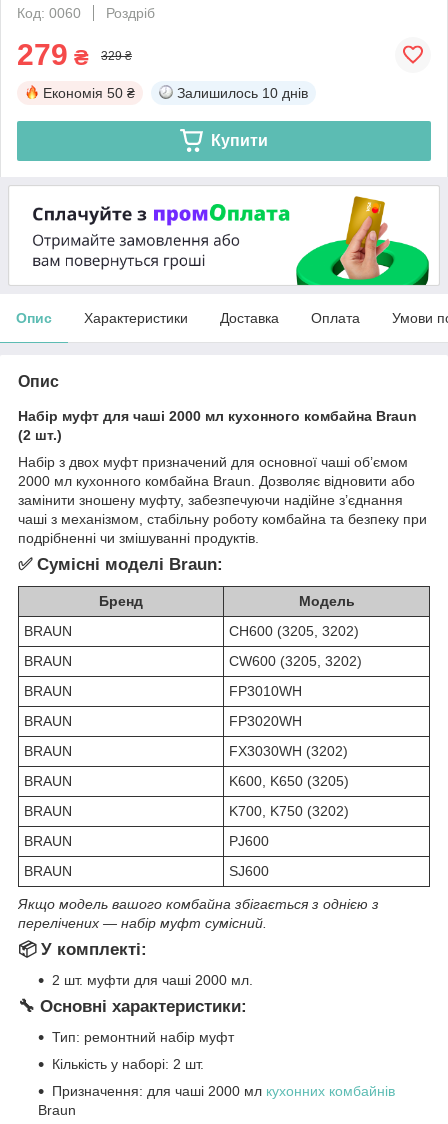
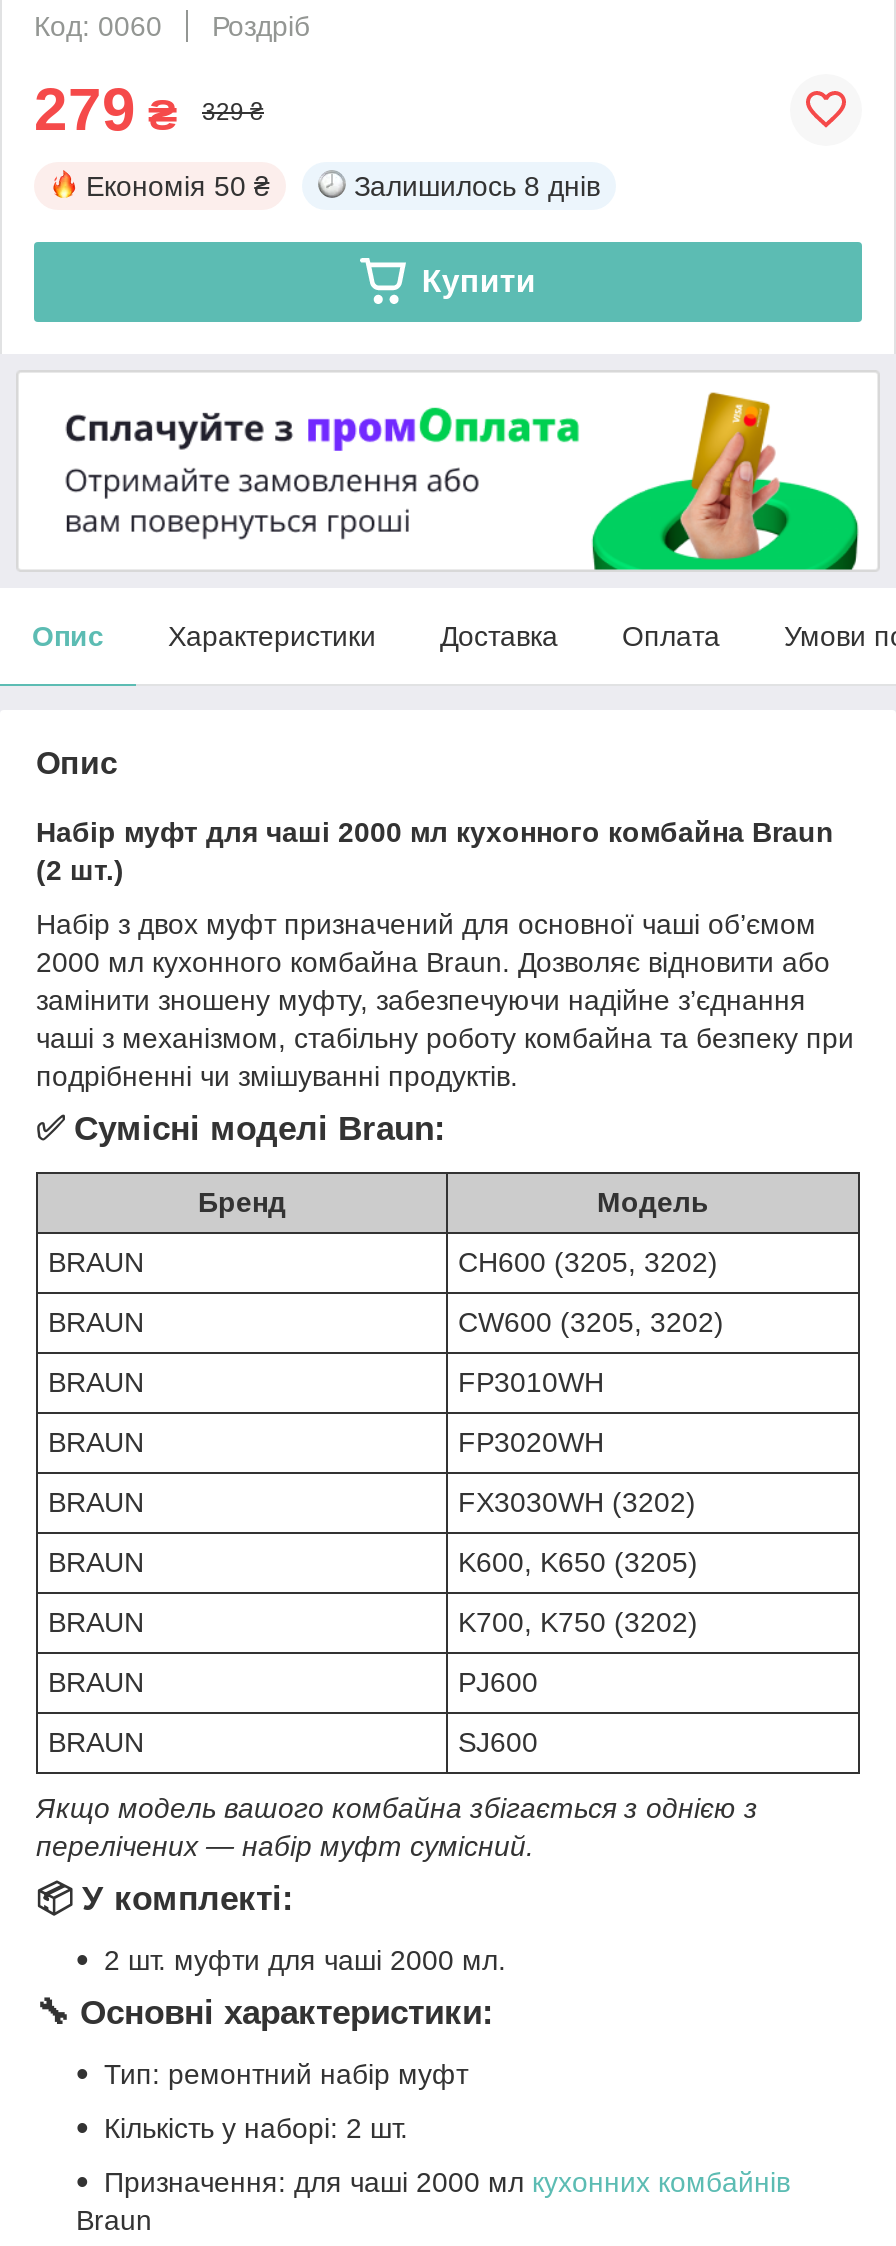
- Залишилось 10 днів
+ Залишилось 8 днів
